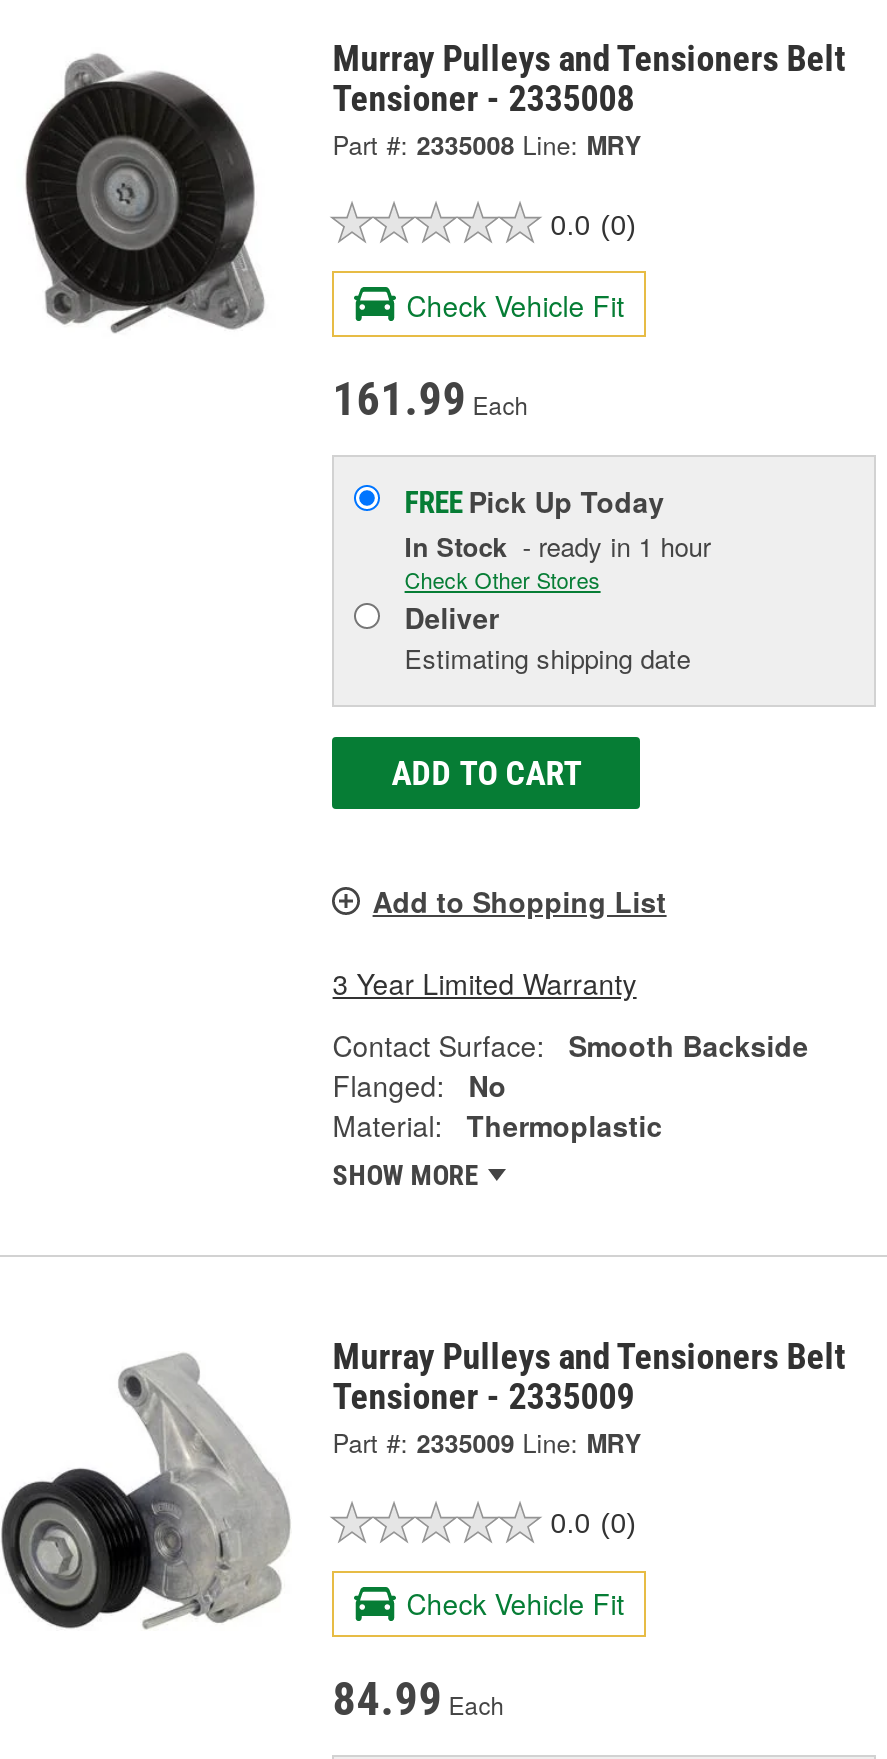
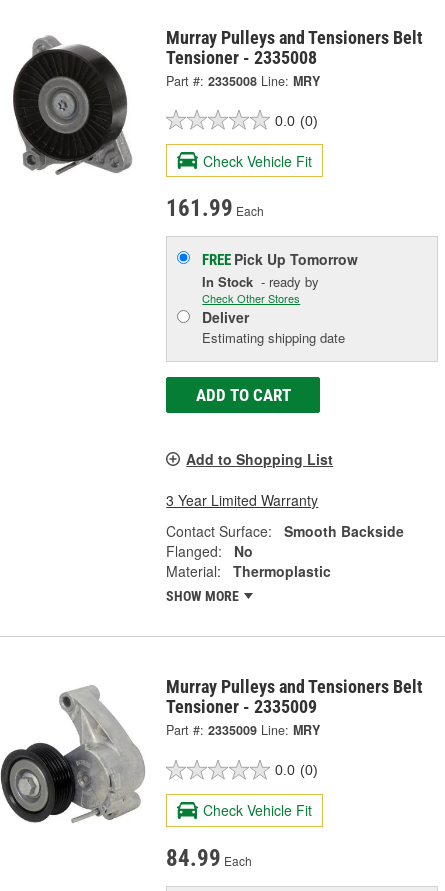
- FREE Pick Up Today
- In Stock - ready in 1 hour
+ FREE Pick Up Tomorrow
+ In Stock - ready by
